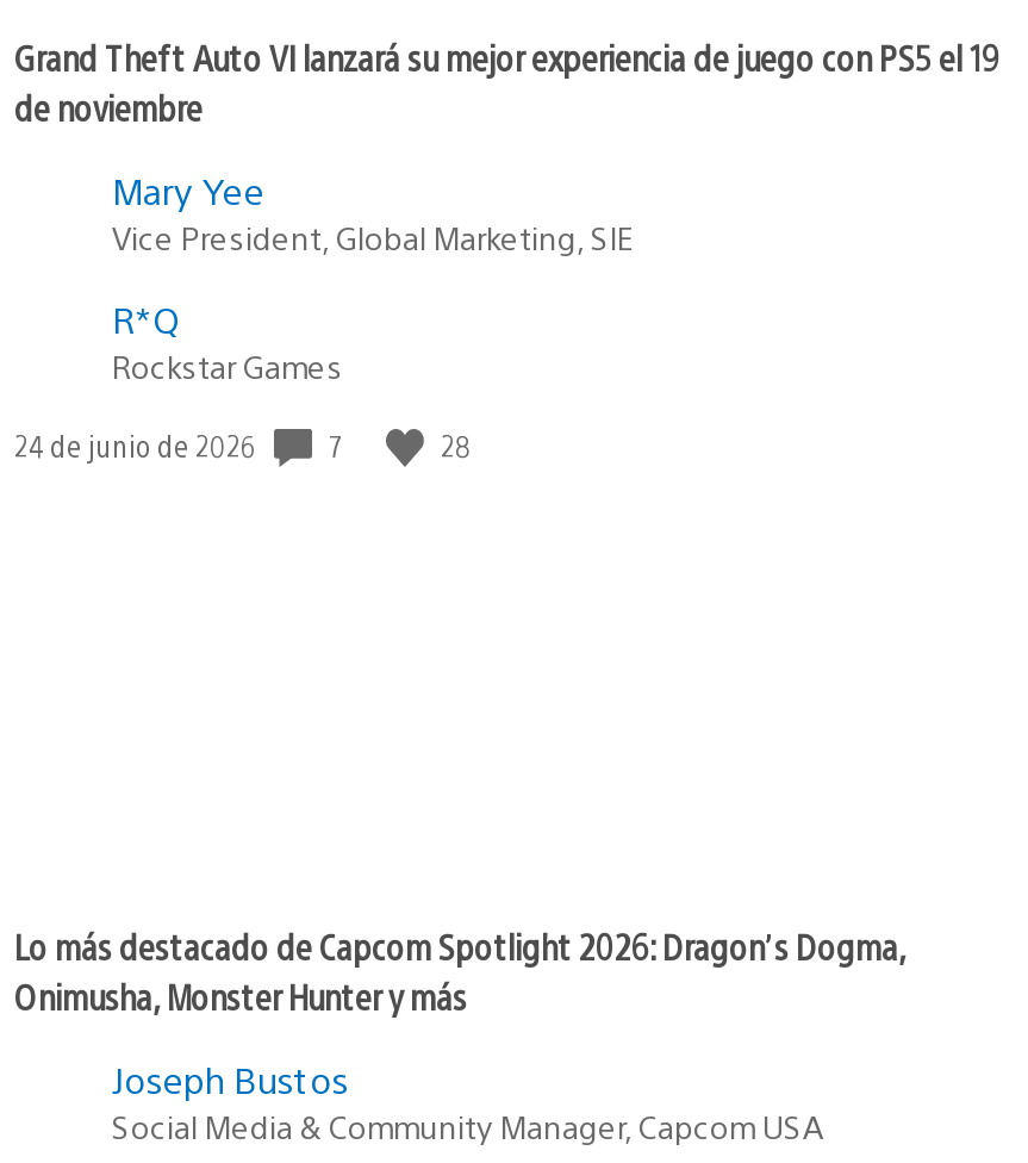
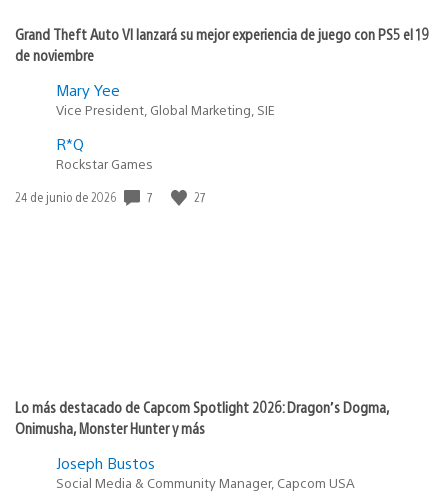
- 28
+ 27
